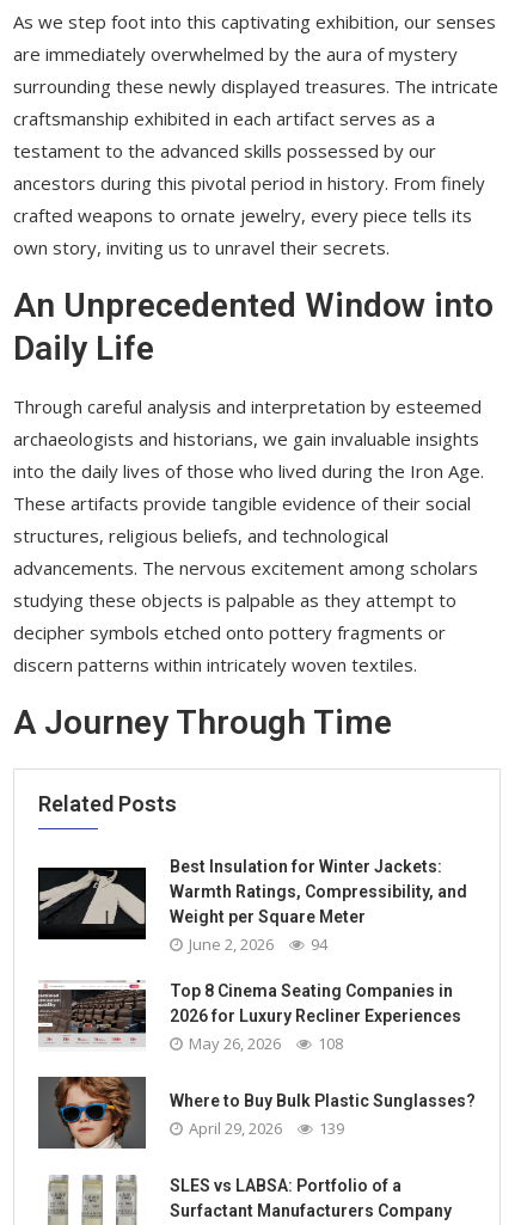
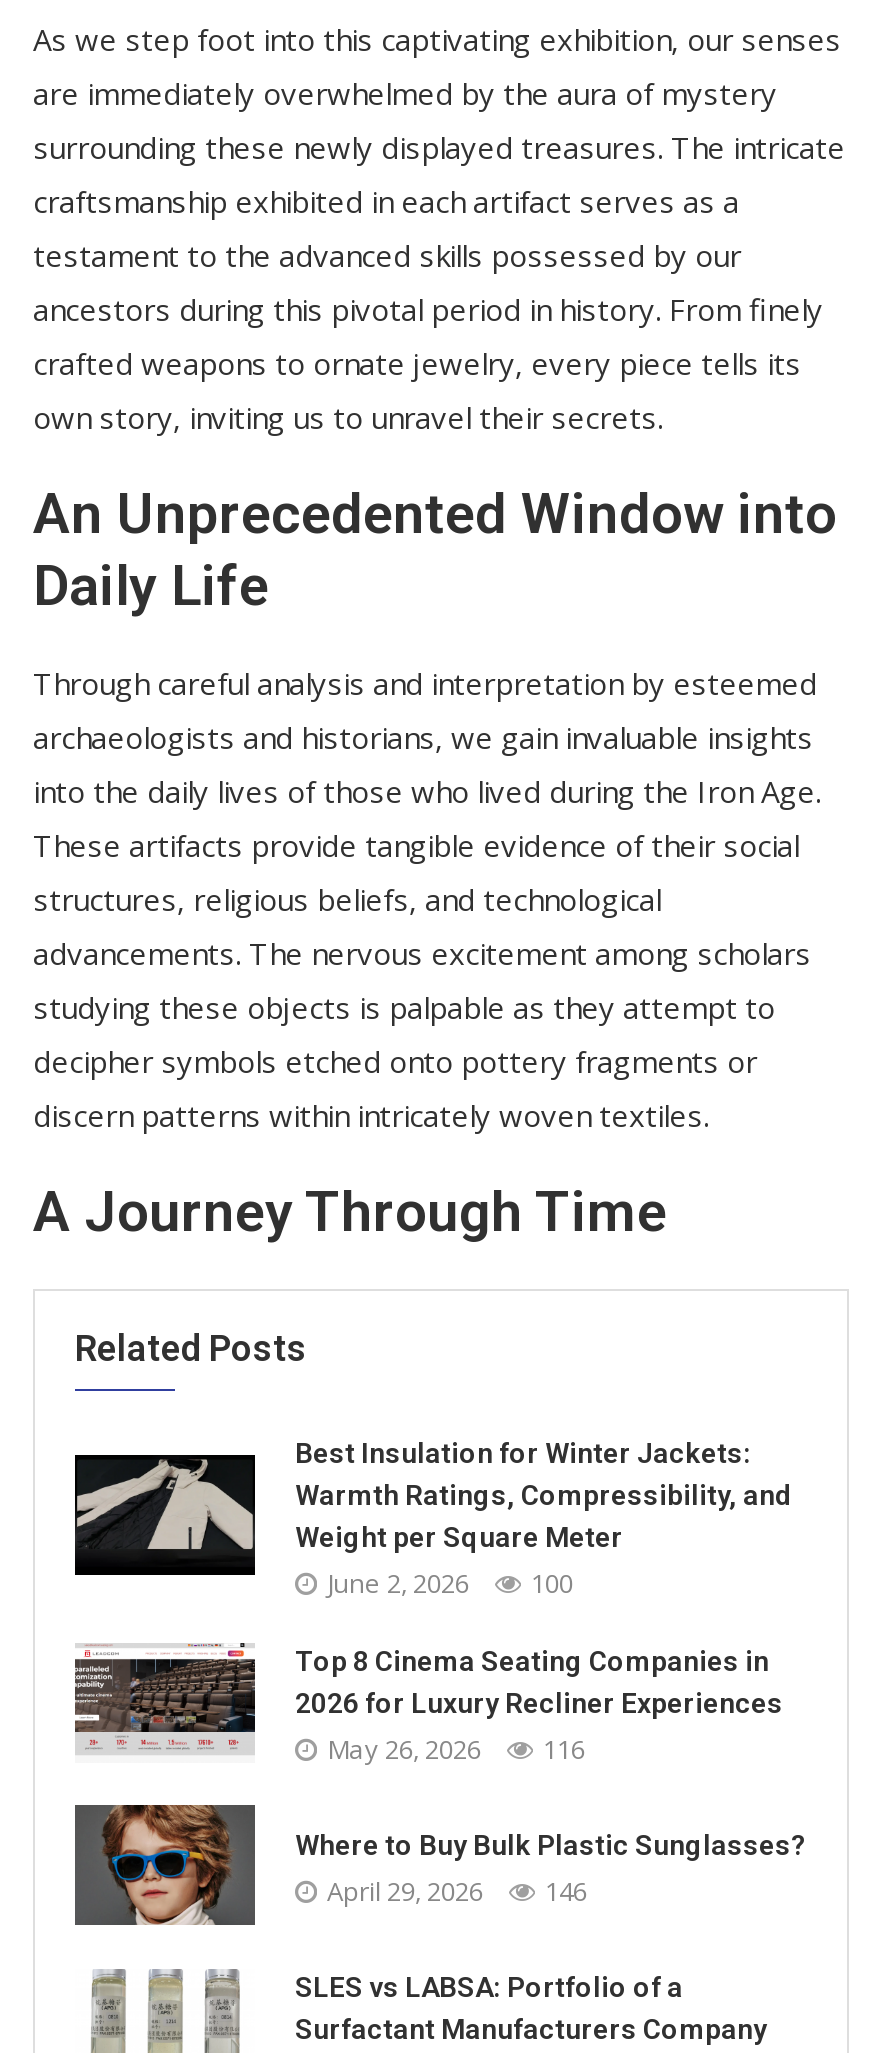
- June 2, 2026 94
+ June 2, 2026 100

- May 26, 2026 108
+ May 26, 2026 116

- April 29, 2026 139
+ April 29, 2026 146
